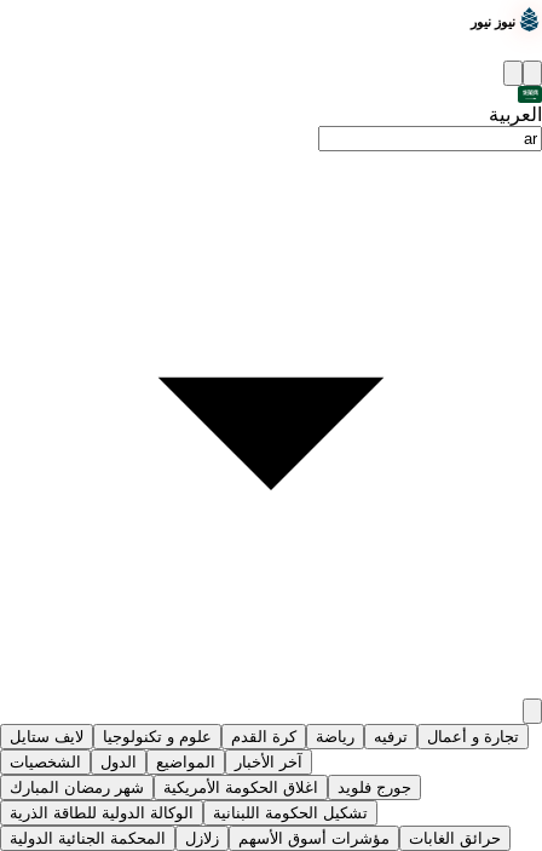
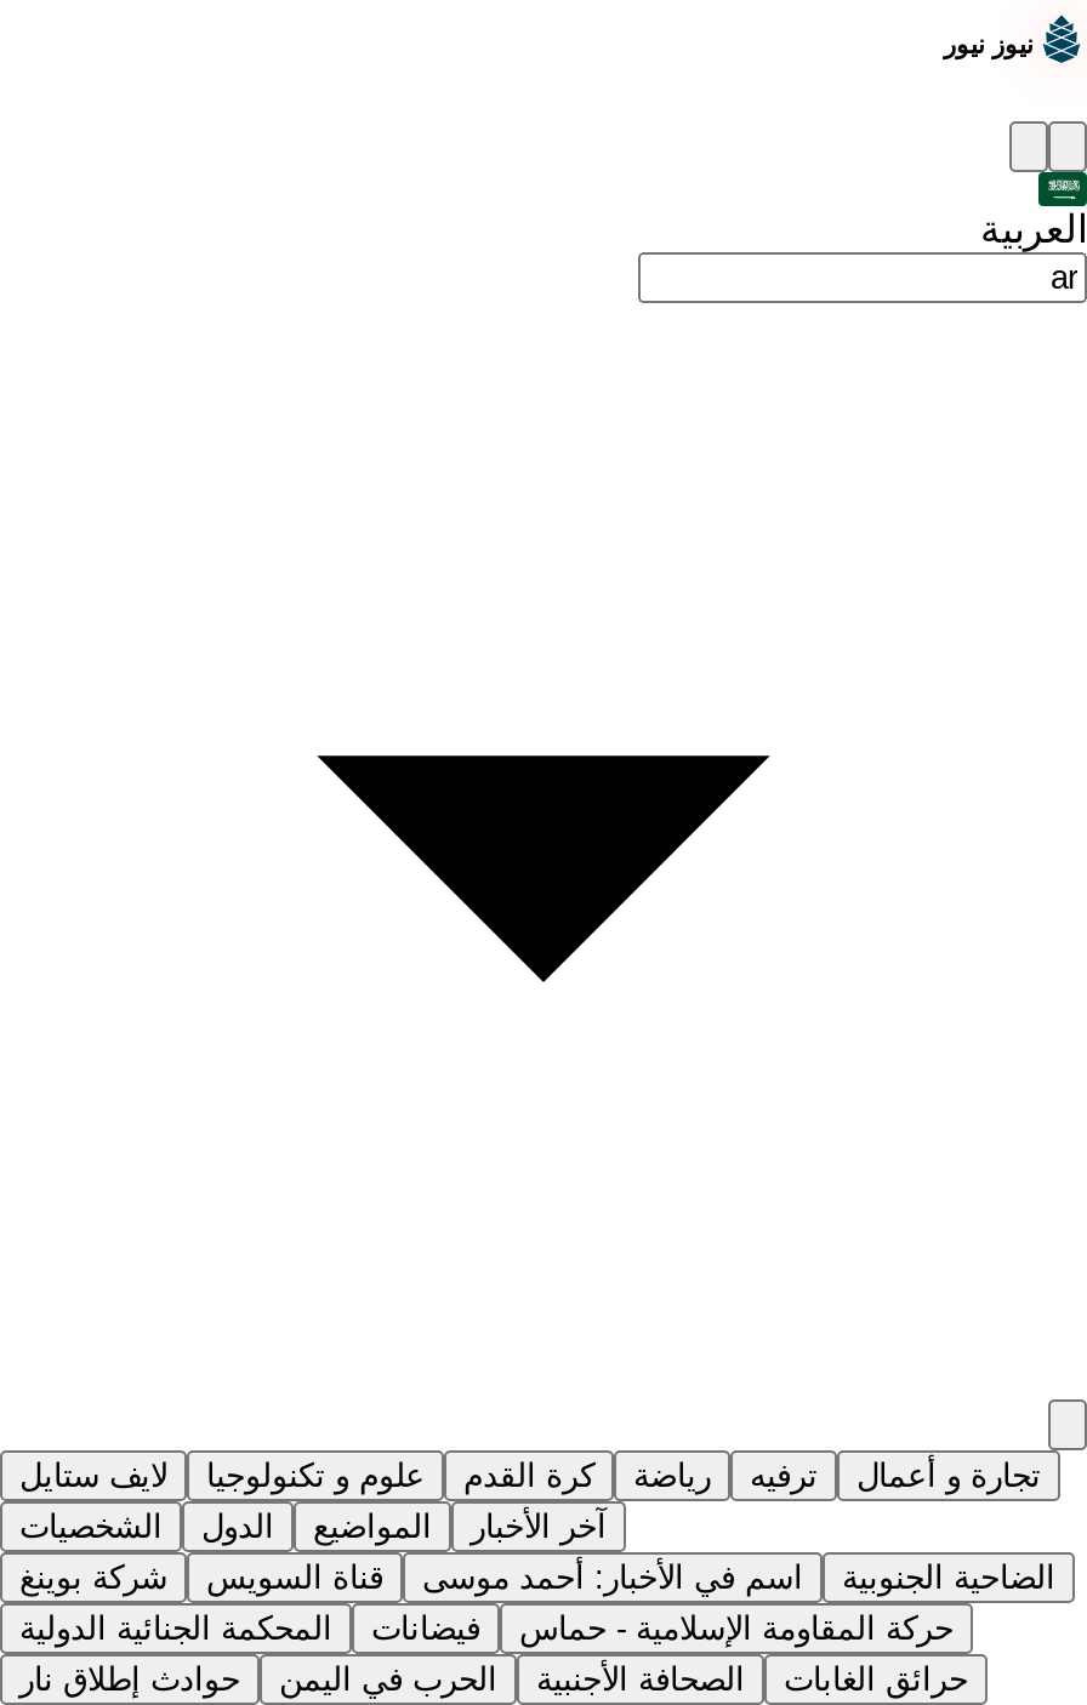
- شهر رمضان المبارك
- اغلاق الحكومة الأمريكية
- جورج فلويد
- الوكالة الدولية للطاقة الذرية
- تشكيل الحكومة اللبنانية
+ شركة بوينغ
+ قناة السويس
+ اسم في الأخبار: أحمد موسى
+ الضاحية الجنوبية

moved up: المحكمة الجنائية الدولية

- زلازل
- مؤشرات أسوق الأسهم
+ فيضانات
+ حركة المقاومة الإسلامية - حماس
+ حوادث إطلاق نار
+ الحرب في اليمن
+ الصحافة الأجنبية
